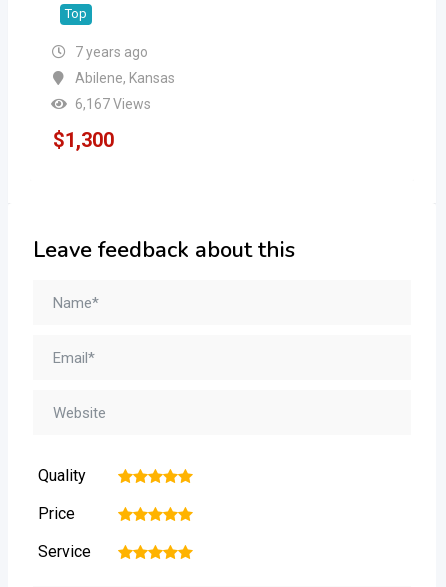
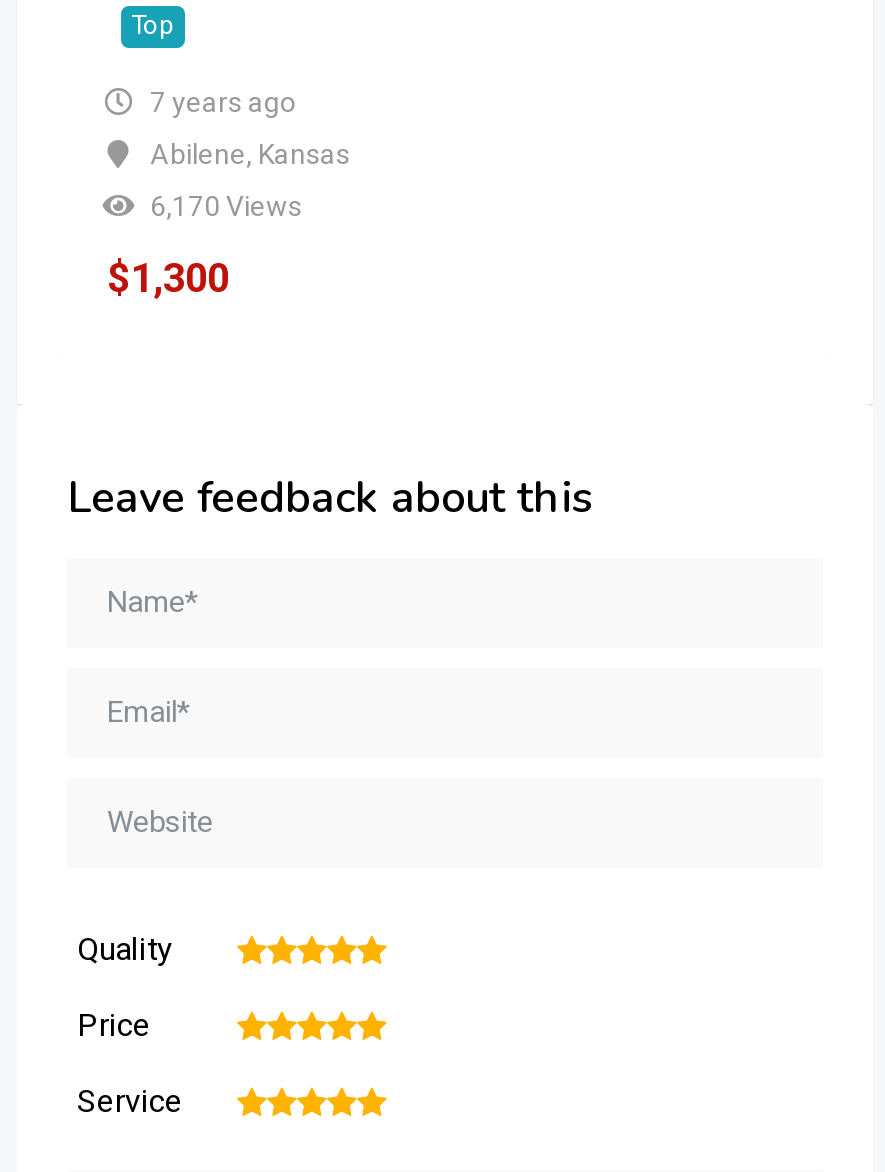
- 6,167 Views
+ 6,170 Views
